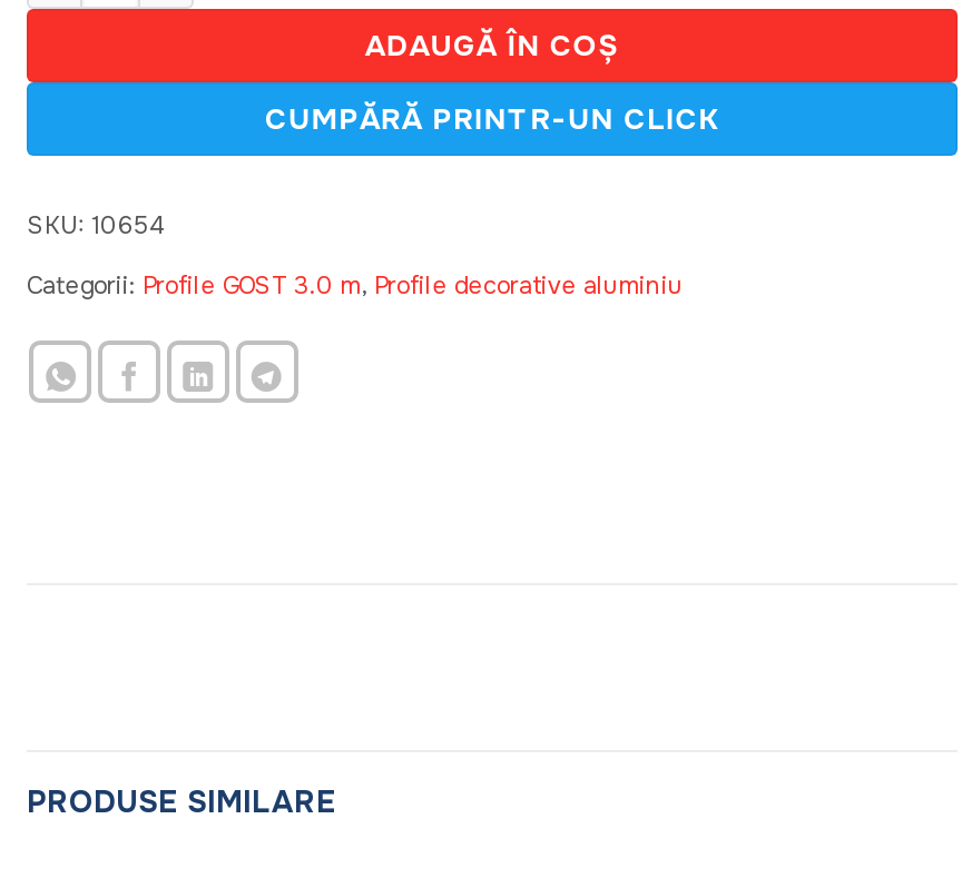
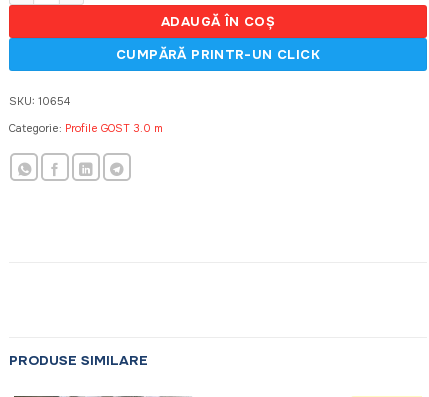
- Categorii: Profile GOST 3.0 m, Profile decorative aluminiu
+ Categorie: Profile GOST 3.0 m
